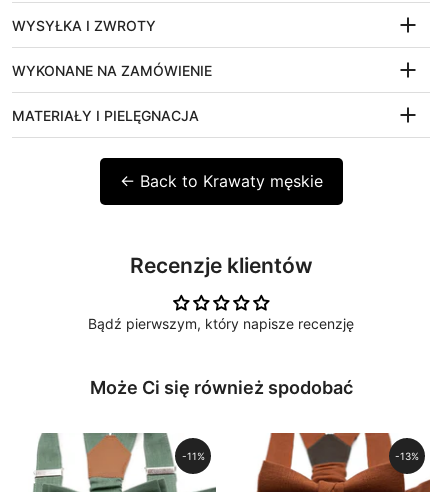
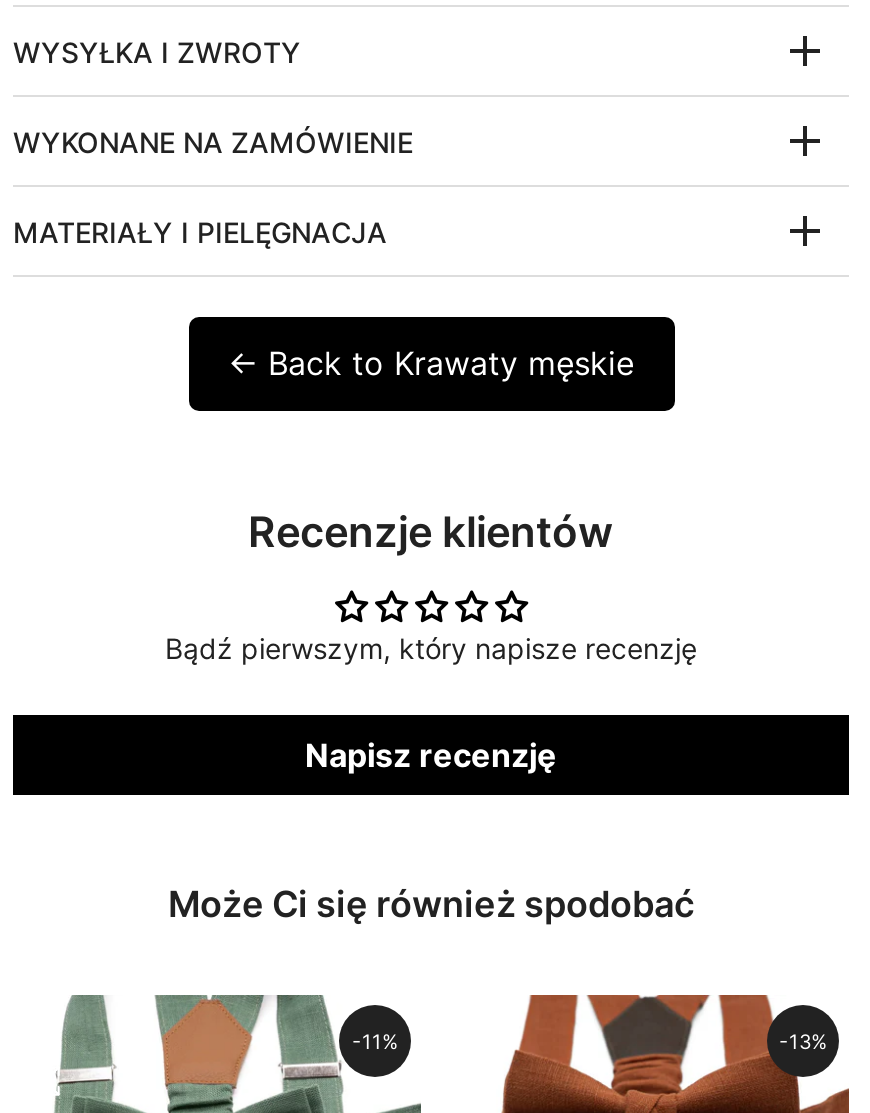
+ Napisz recenzję
